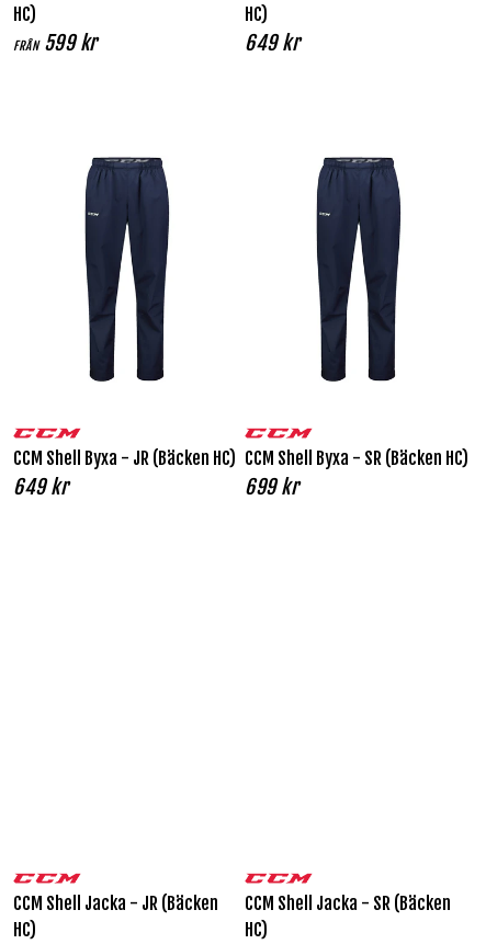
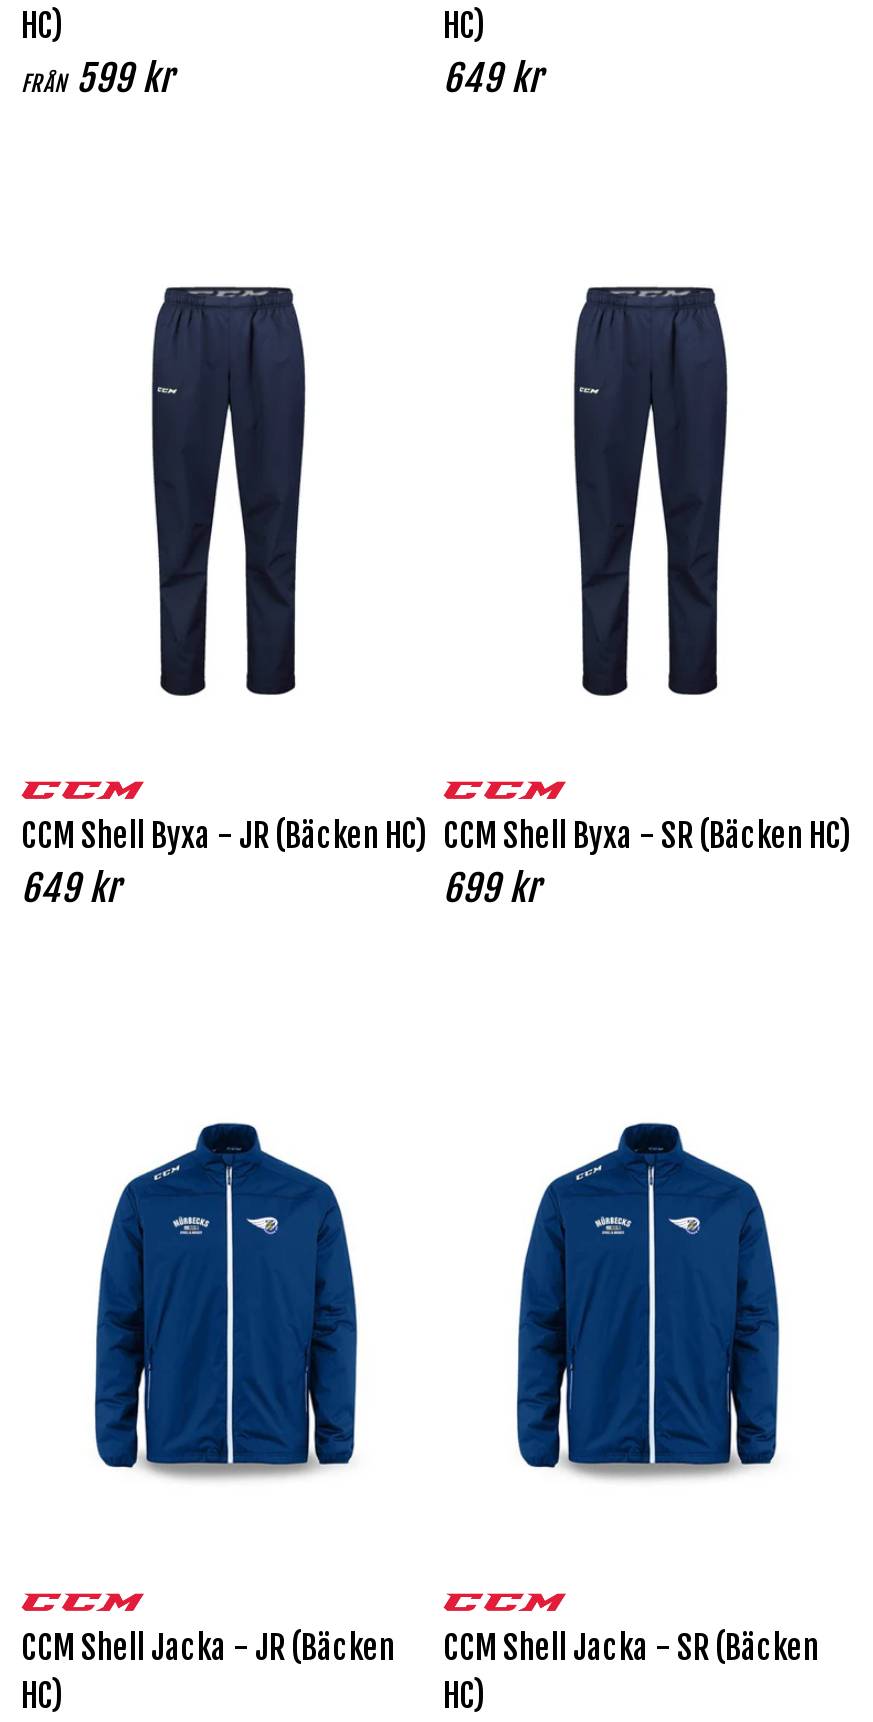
+ [image]

+ [image]
